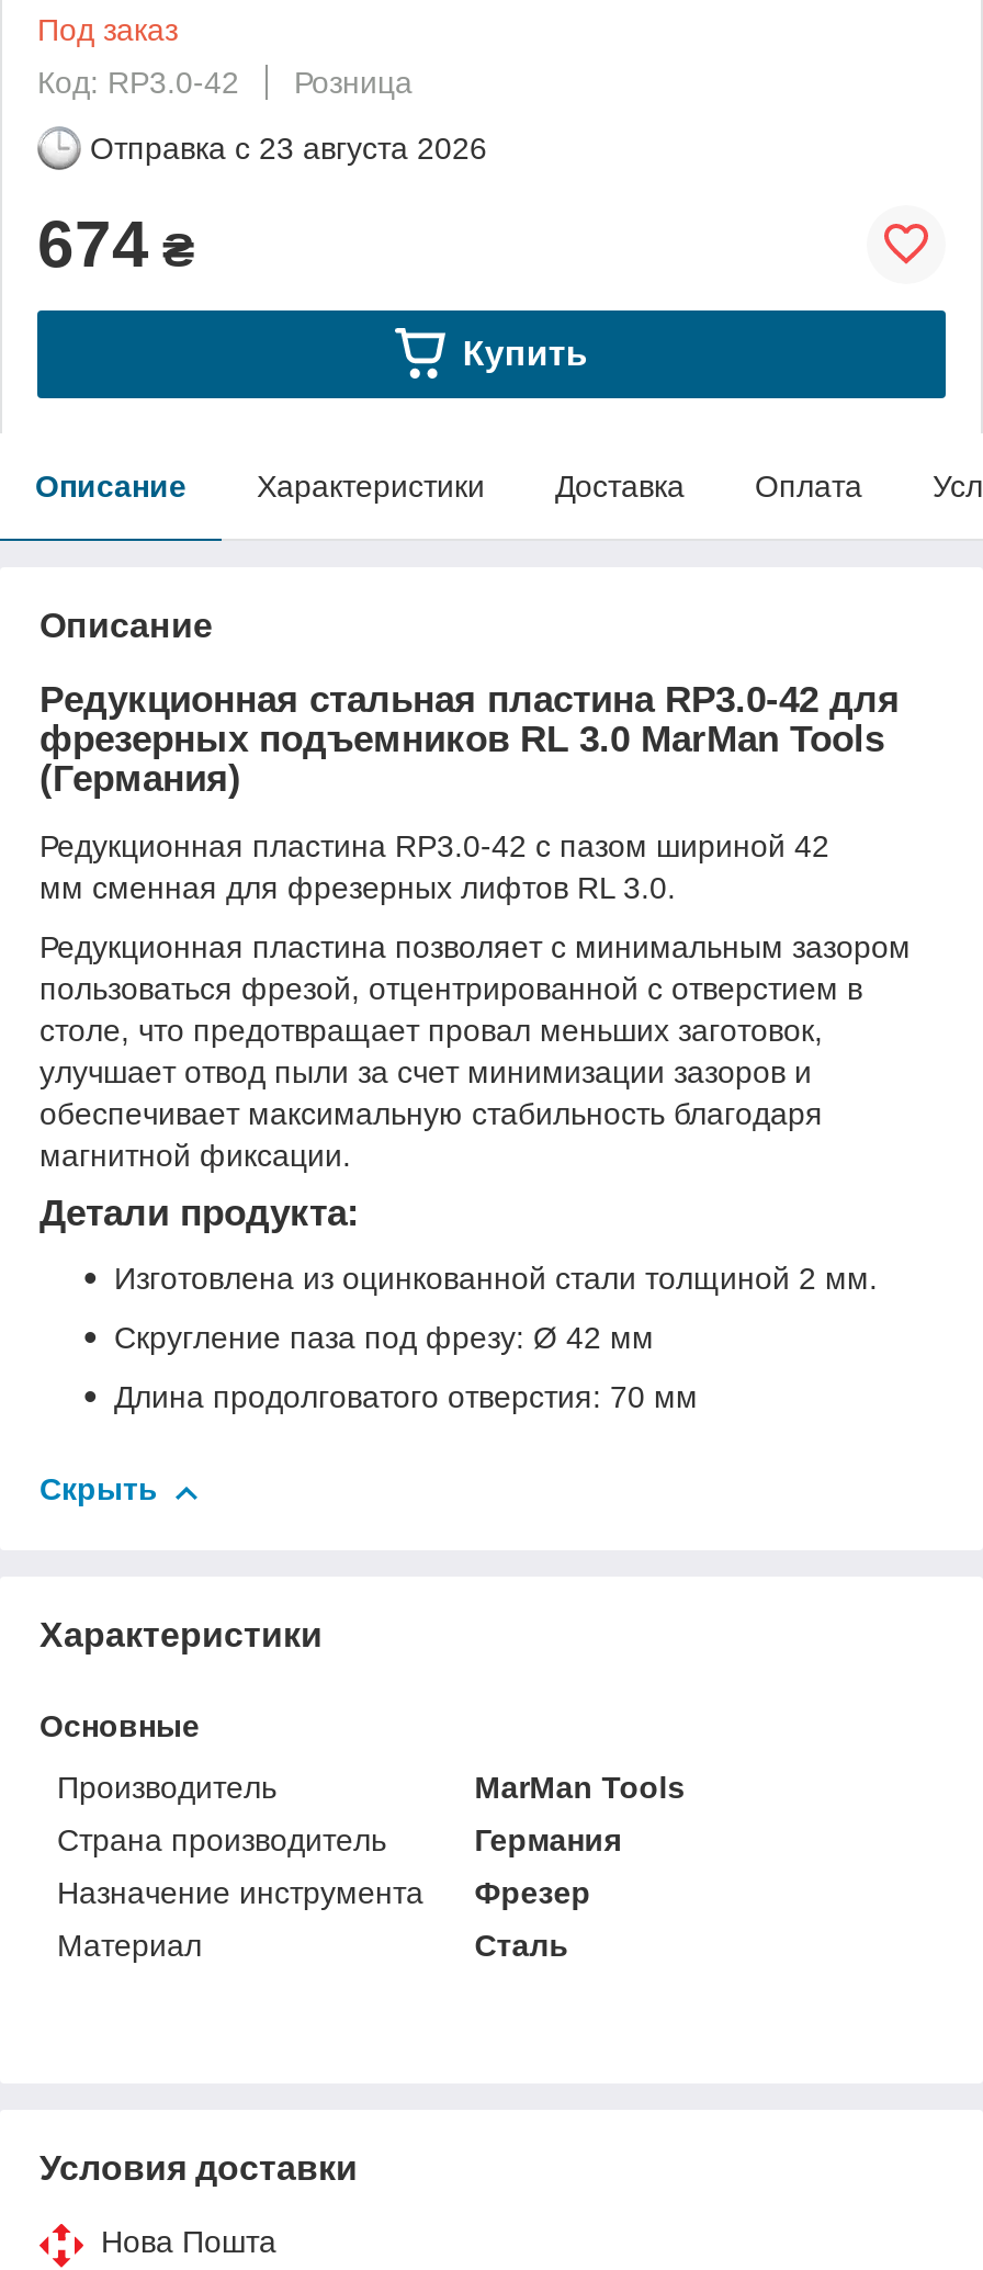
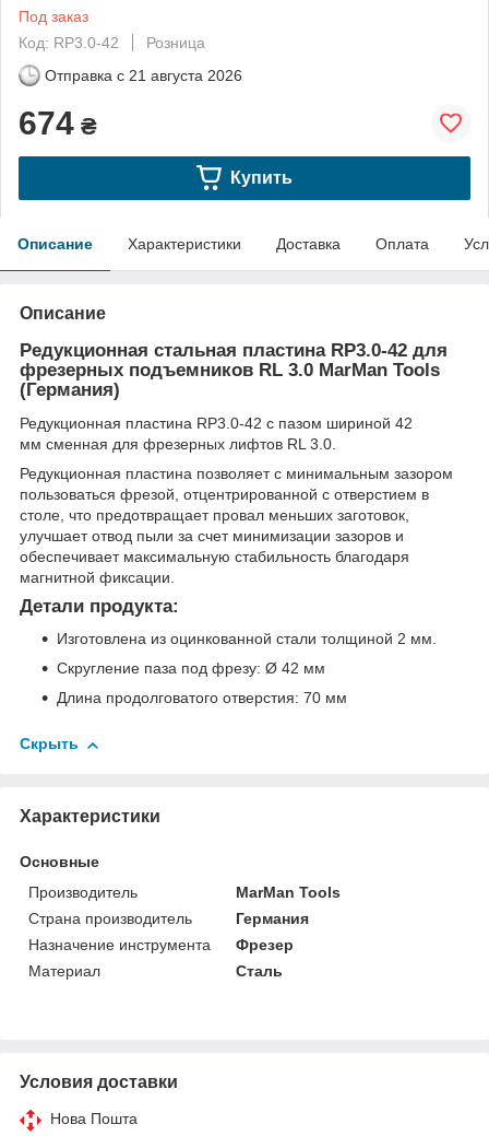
- Отправка с 23 августа 2026
+ Отправка с 21 августа 2026
